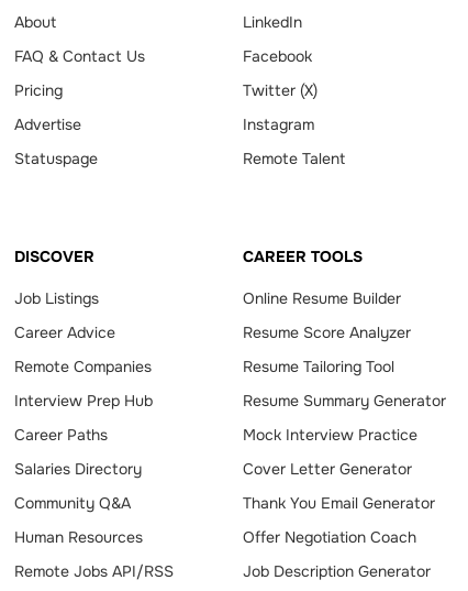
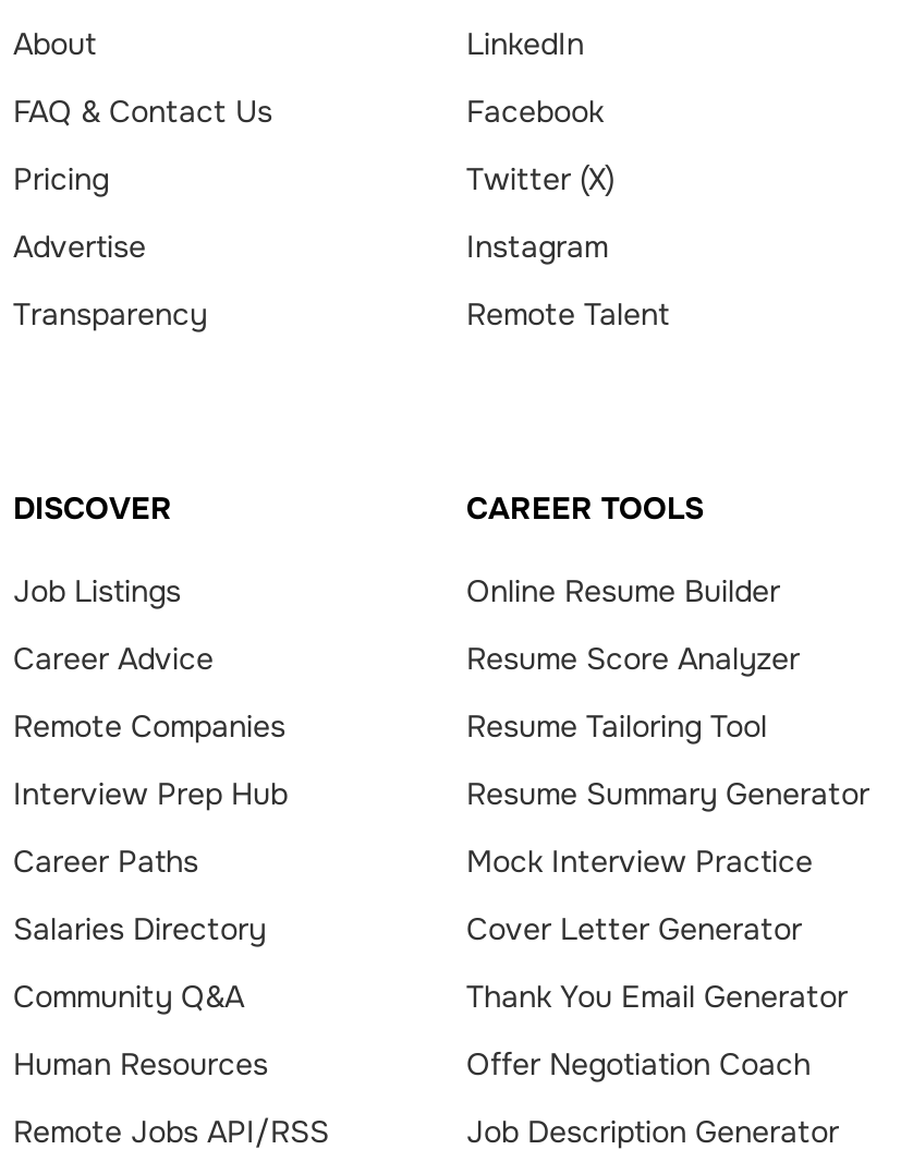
- Statuspage
+ Transparency
